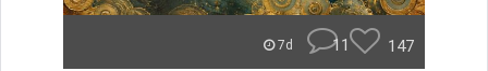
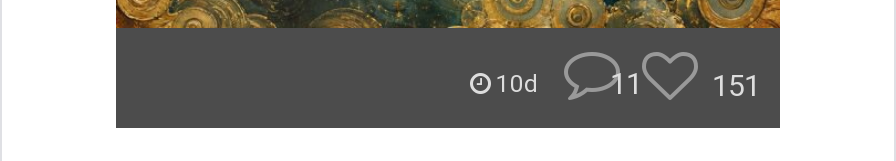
- 7d
+ 10d

- 147
+ 151
